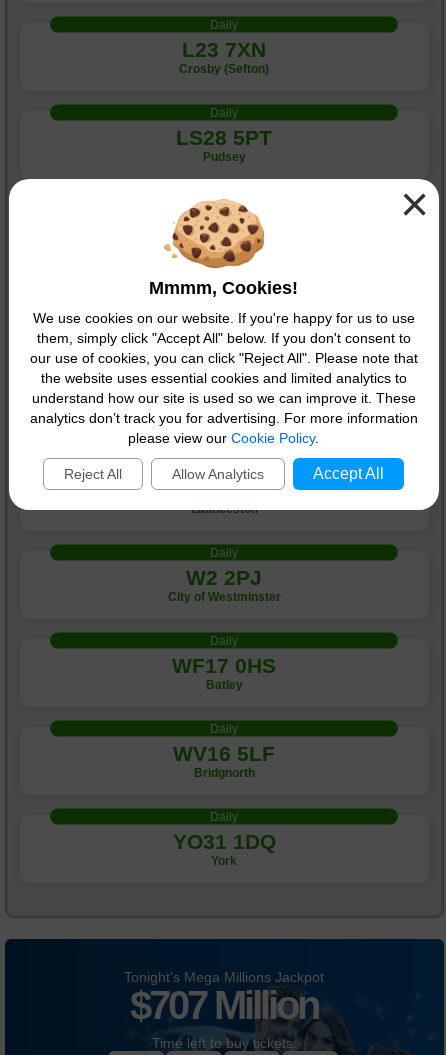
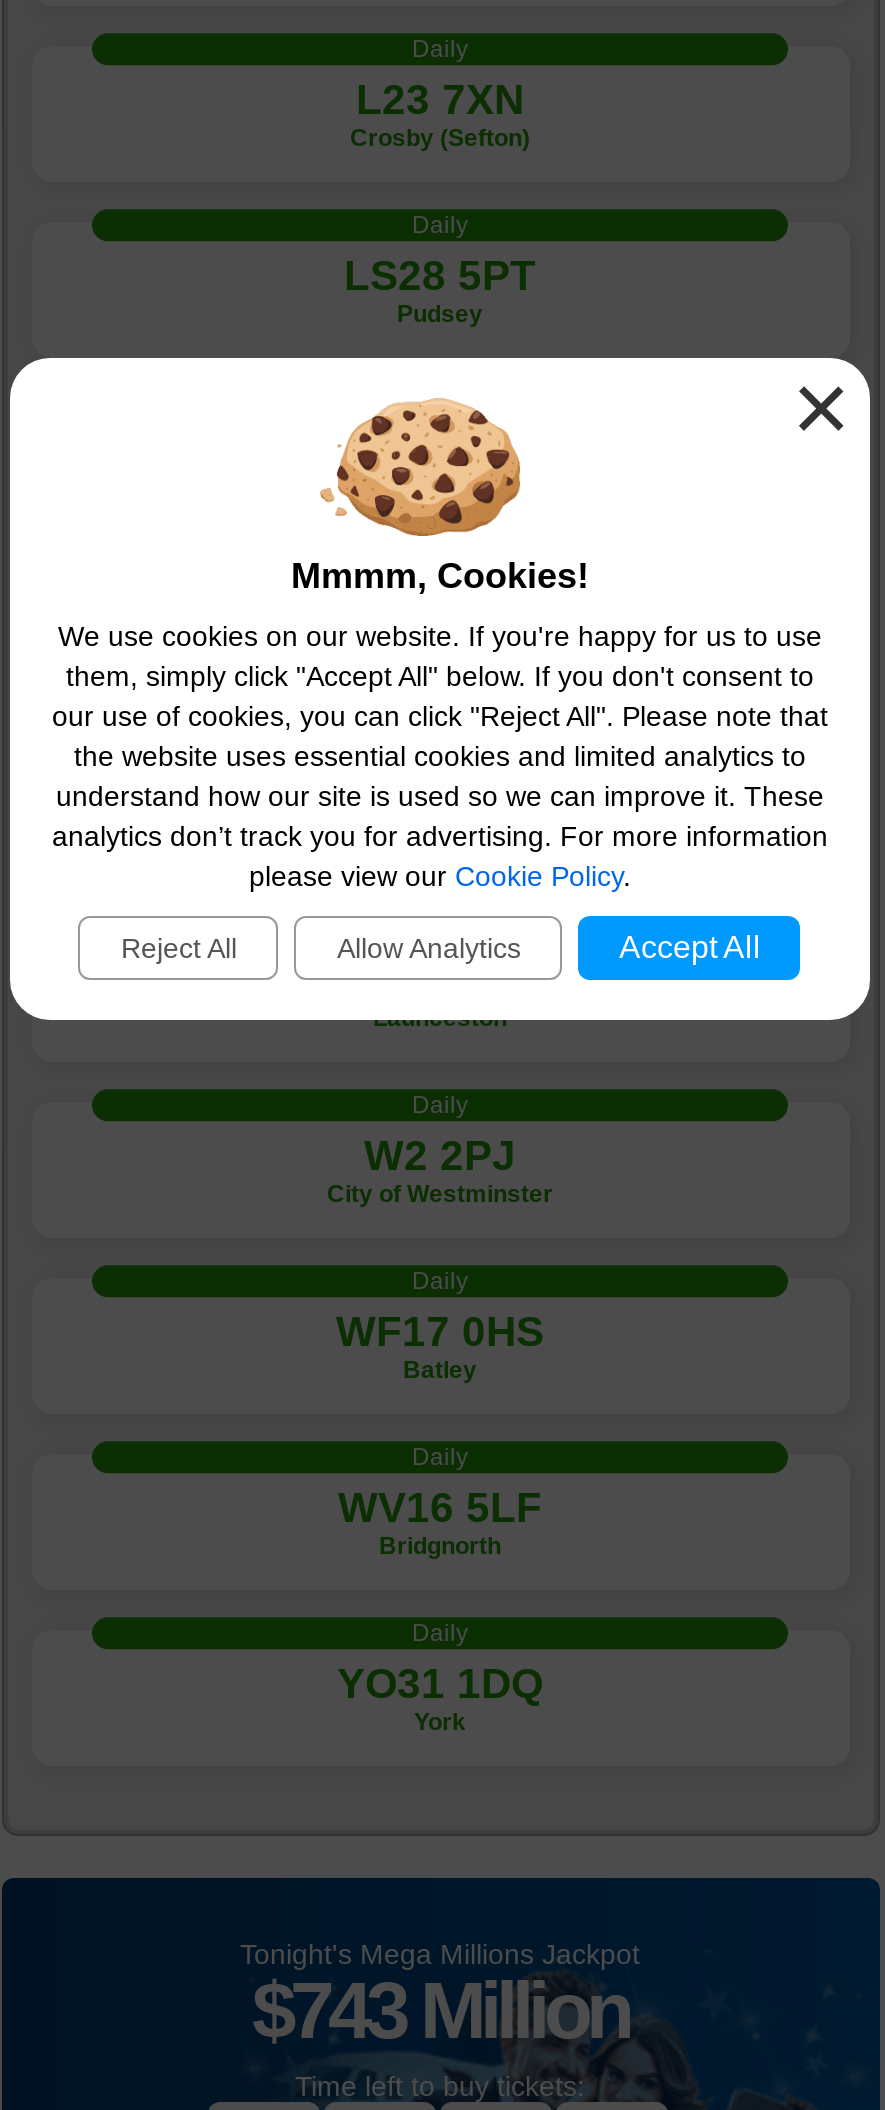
- $707 Million
+ $743 Million
